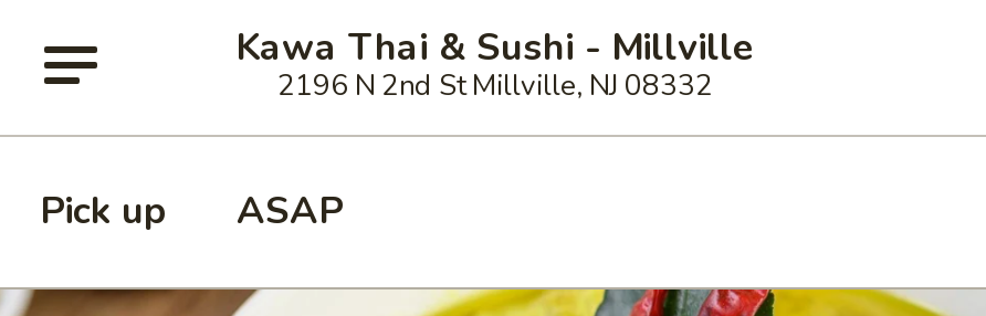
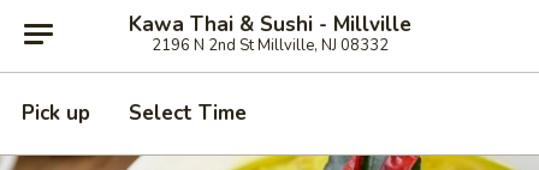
- ASAP
+ Select Time
